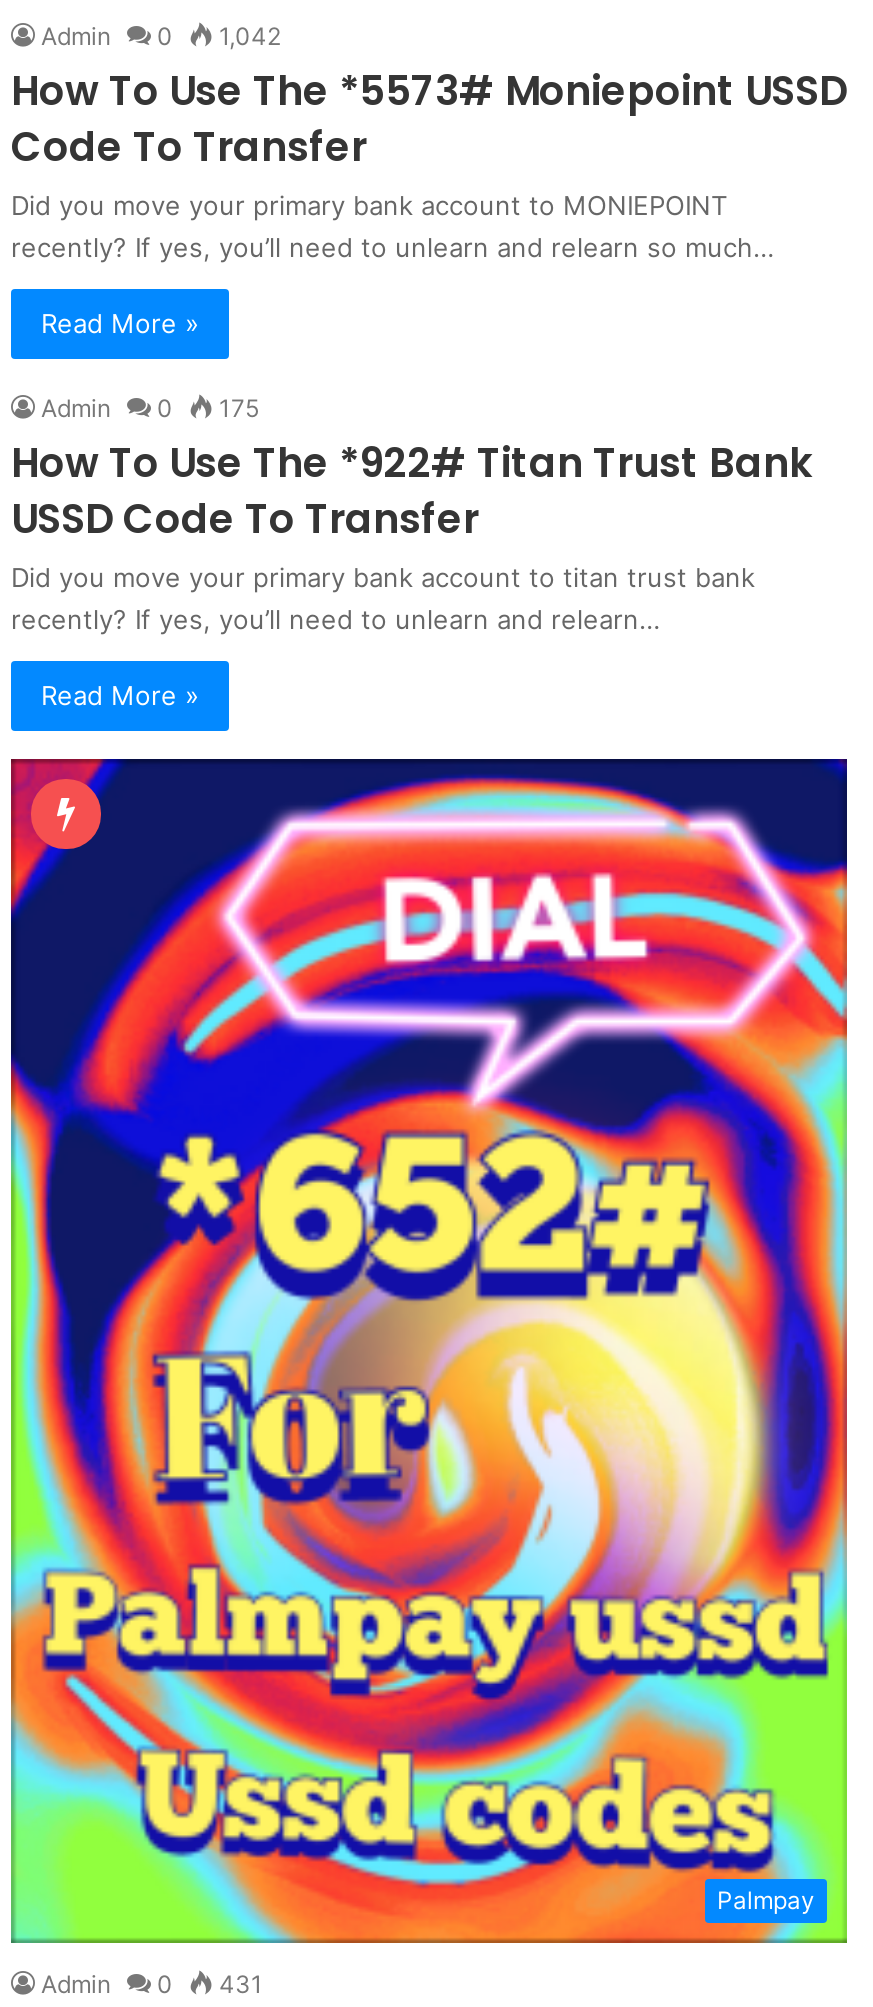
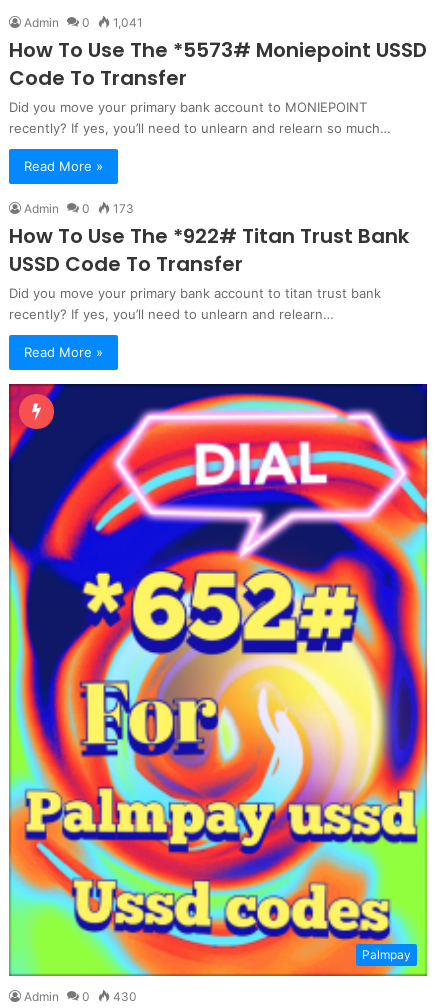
- Admin 0 1,042
+ Admin 0 1,041

- Admin 0 175
+ Admin 0 173

- Admin 0 431
+ Admin 0 430
